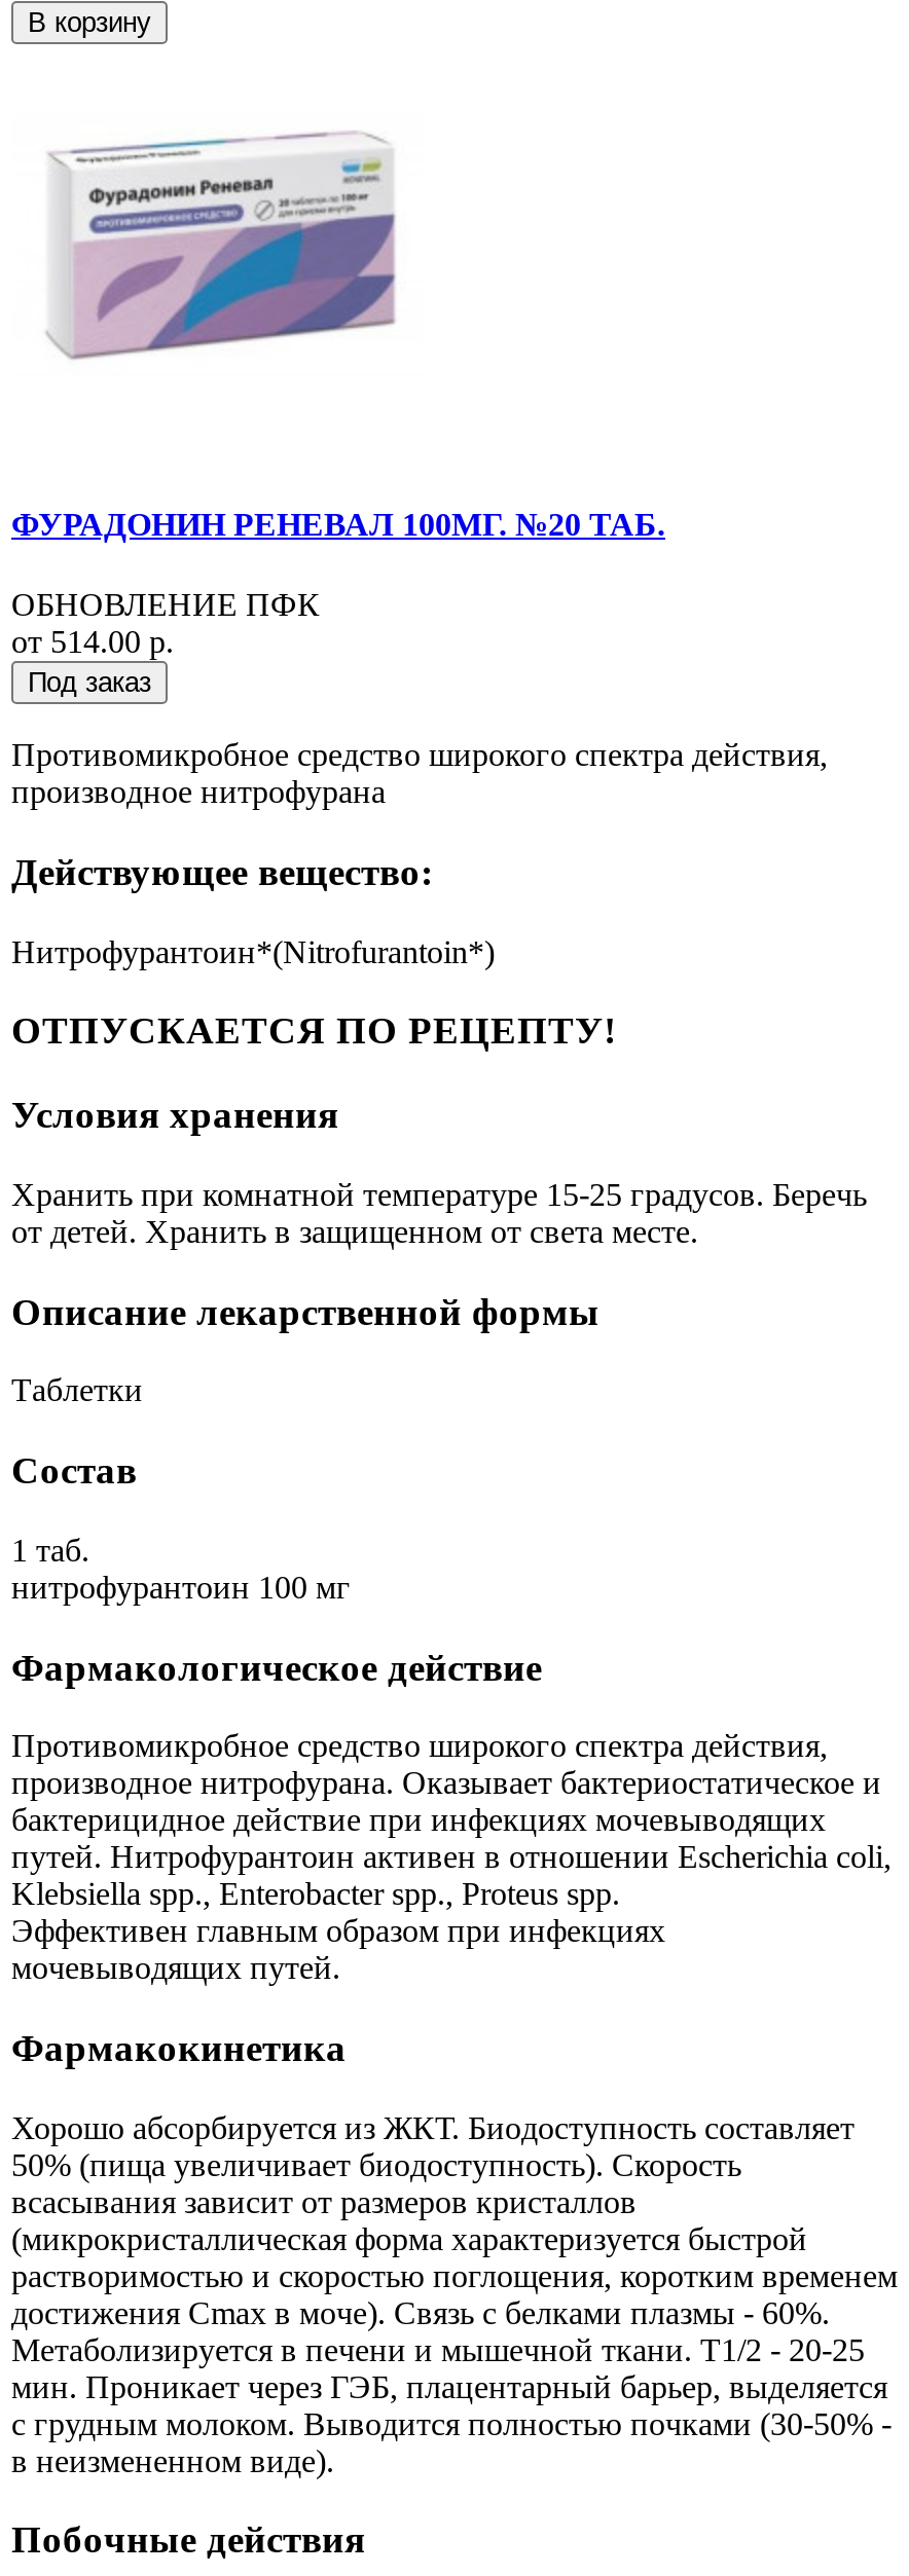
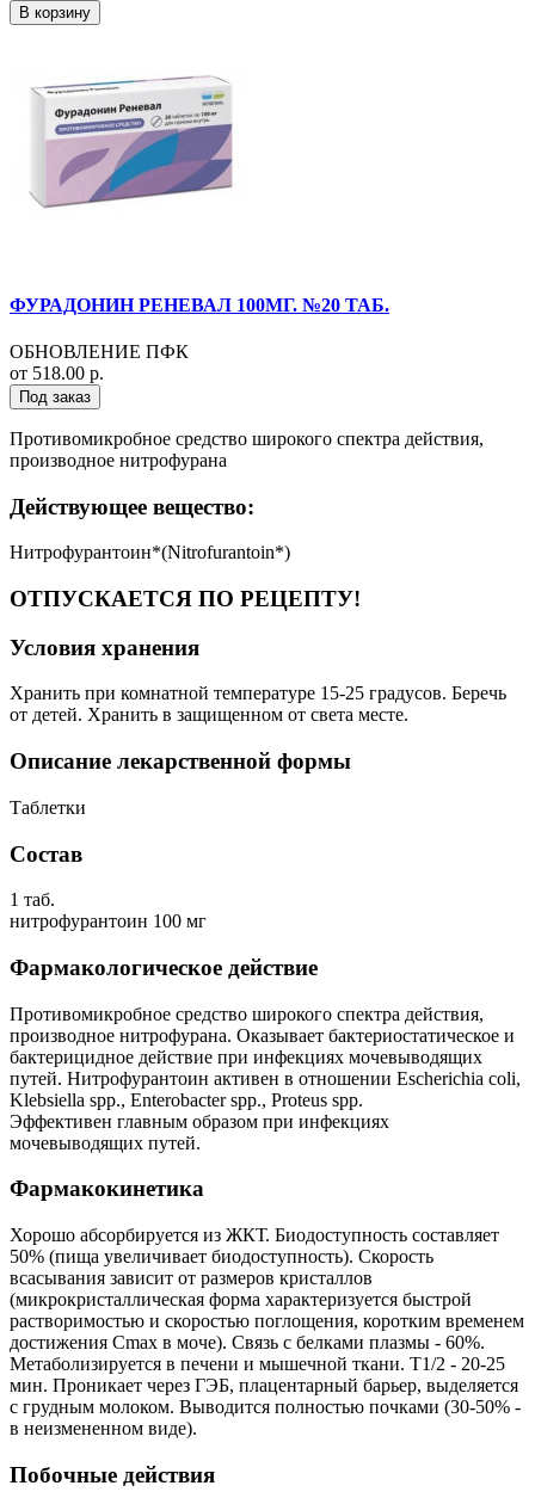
- от 514.00 р.
+ от 518.00 р.
